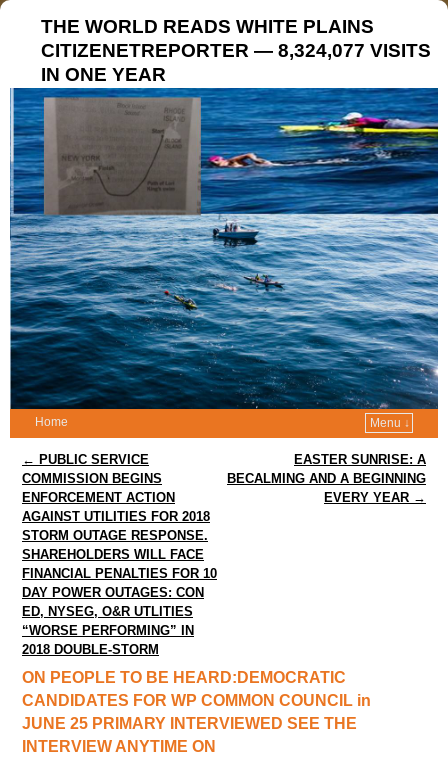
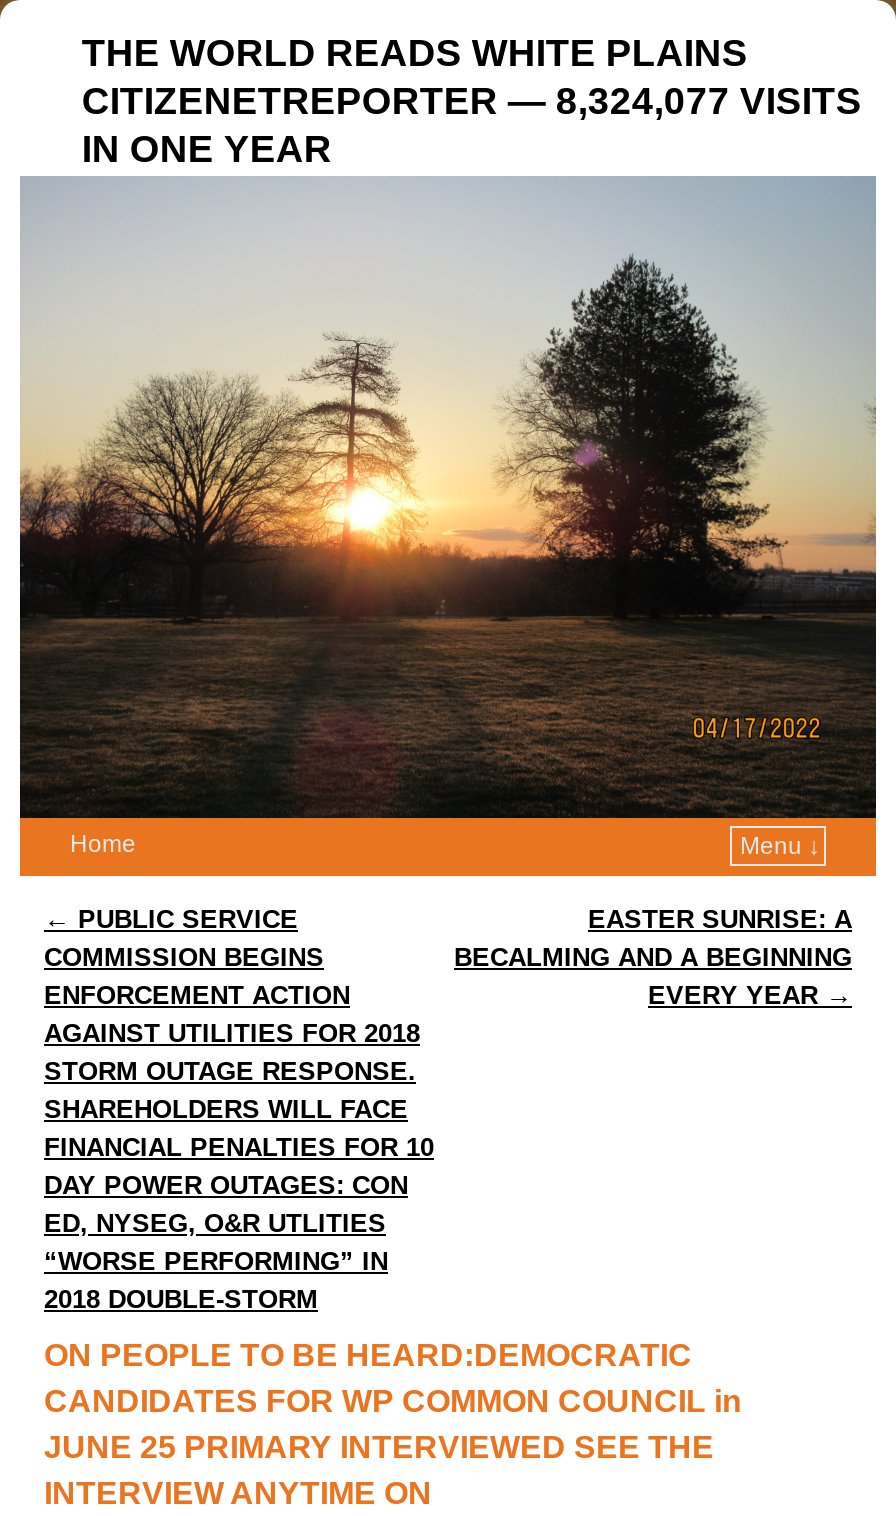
- [image]
+ [image]
